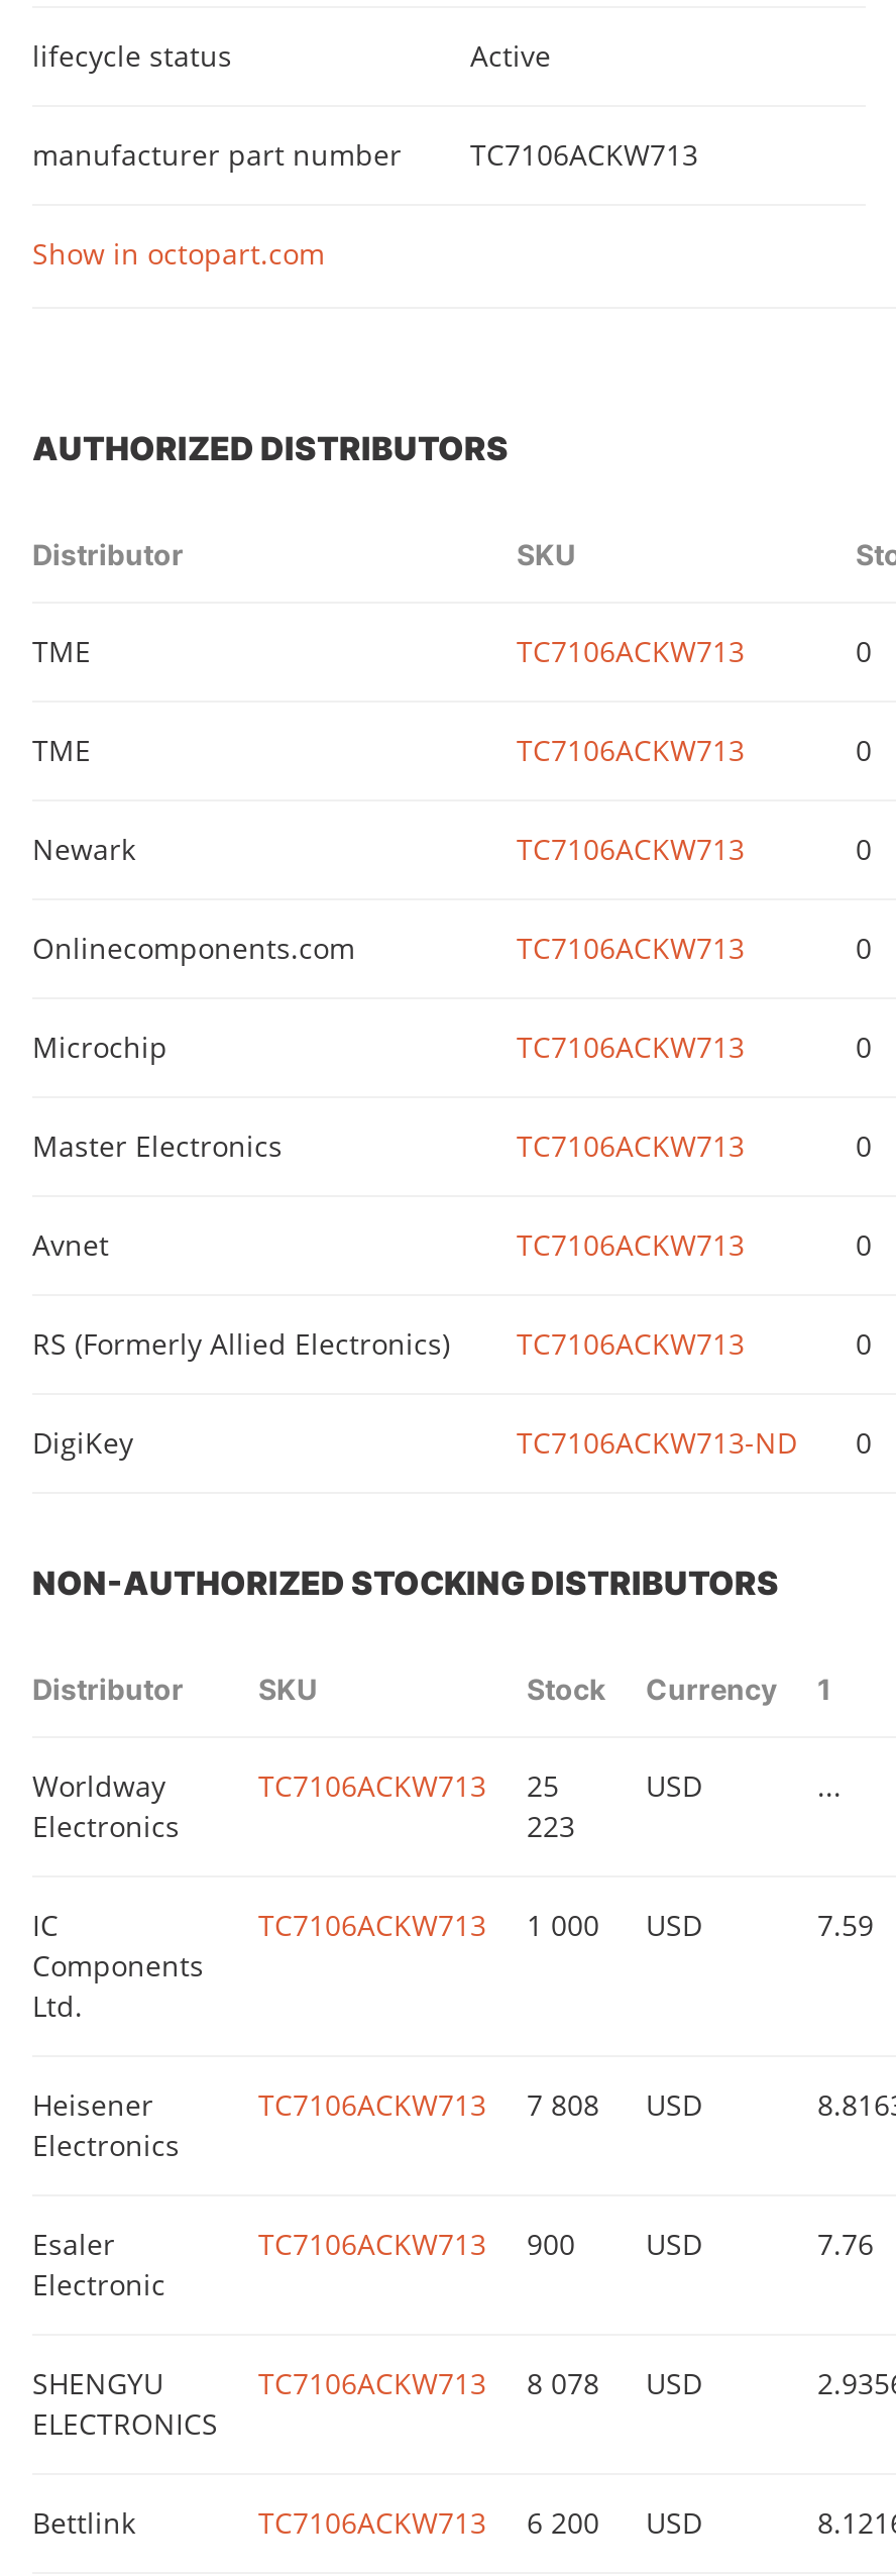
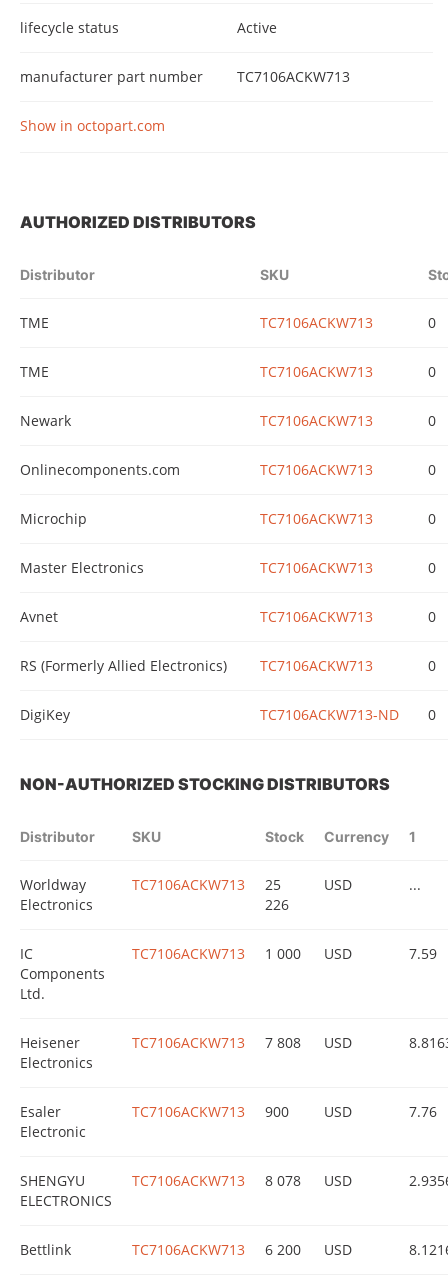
- 223
+ 226
